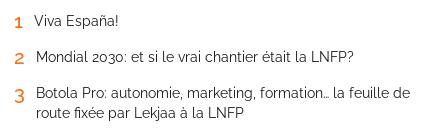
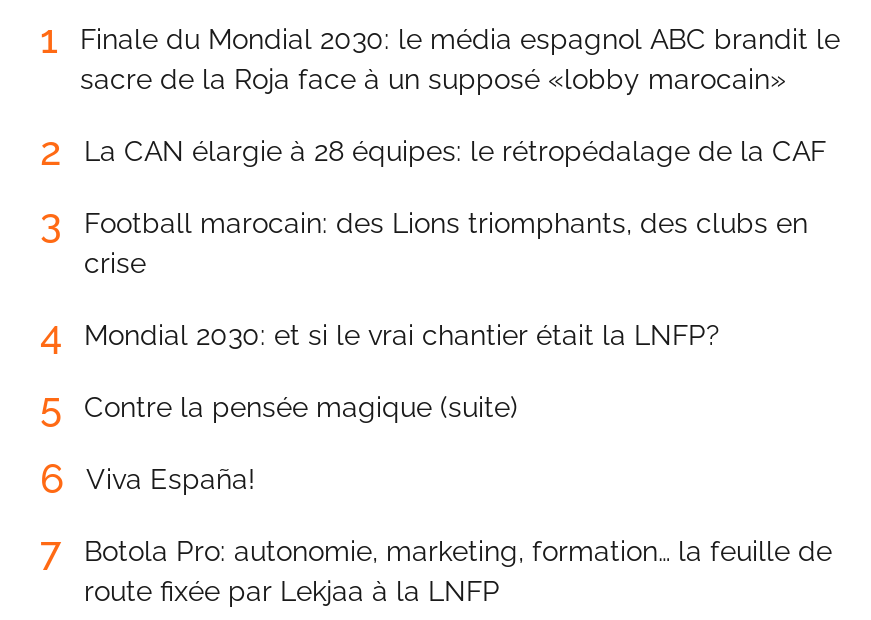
moved down: Viva España!

+ Finale du Mondial 2030: le média espagnol ABC brandit le
+ sacre de la Roja face à un supposé «lobby marocain»
+ La CAN élargie à 28 équipes: le rétropédalage de la CAF
+ Football marocain: des Lions triomphants, des clubs en
+ crise
+ 4
+ 5
+ Contre la pensée magique (suite)
+ 6

+ 7

moved up: 2 | Mondial 2030: et si le vrai chantier était la LNFP? | 3
